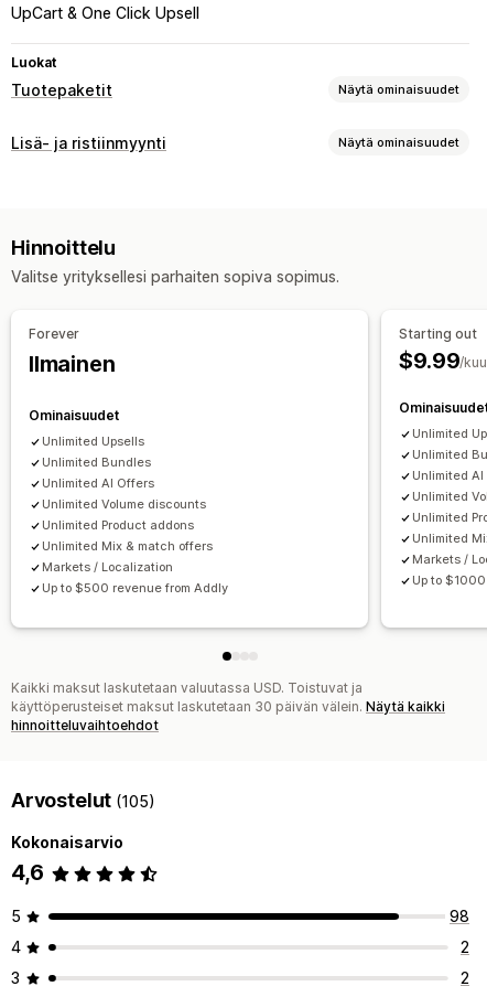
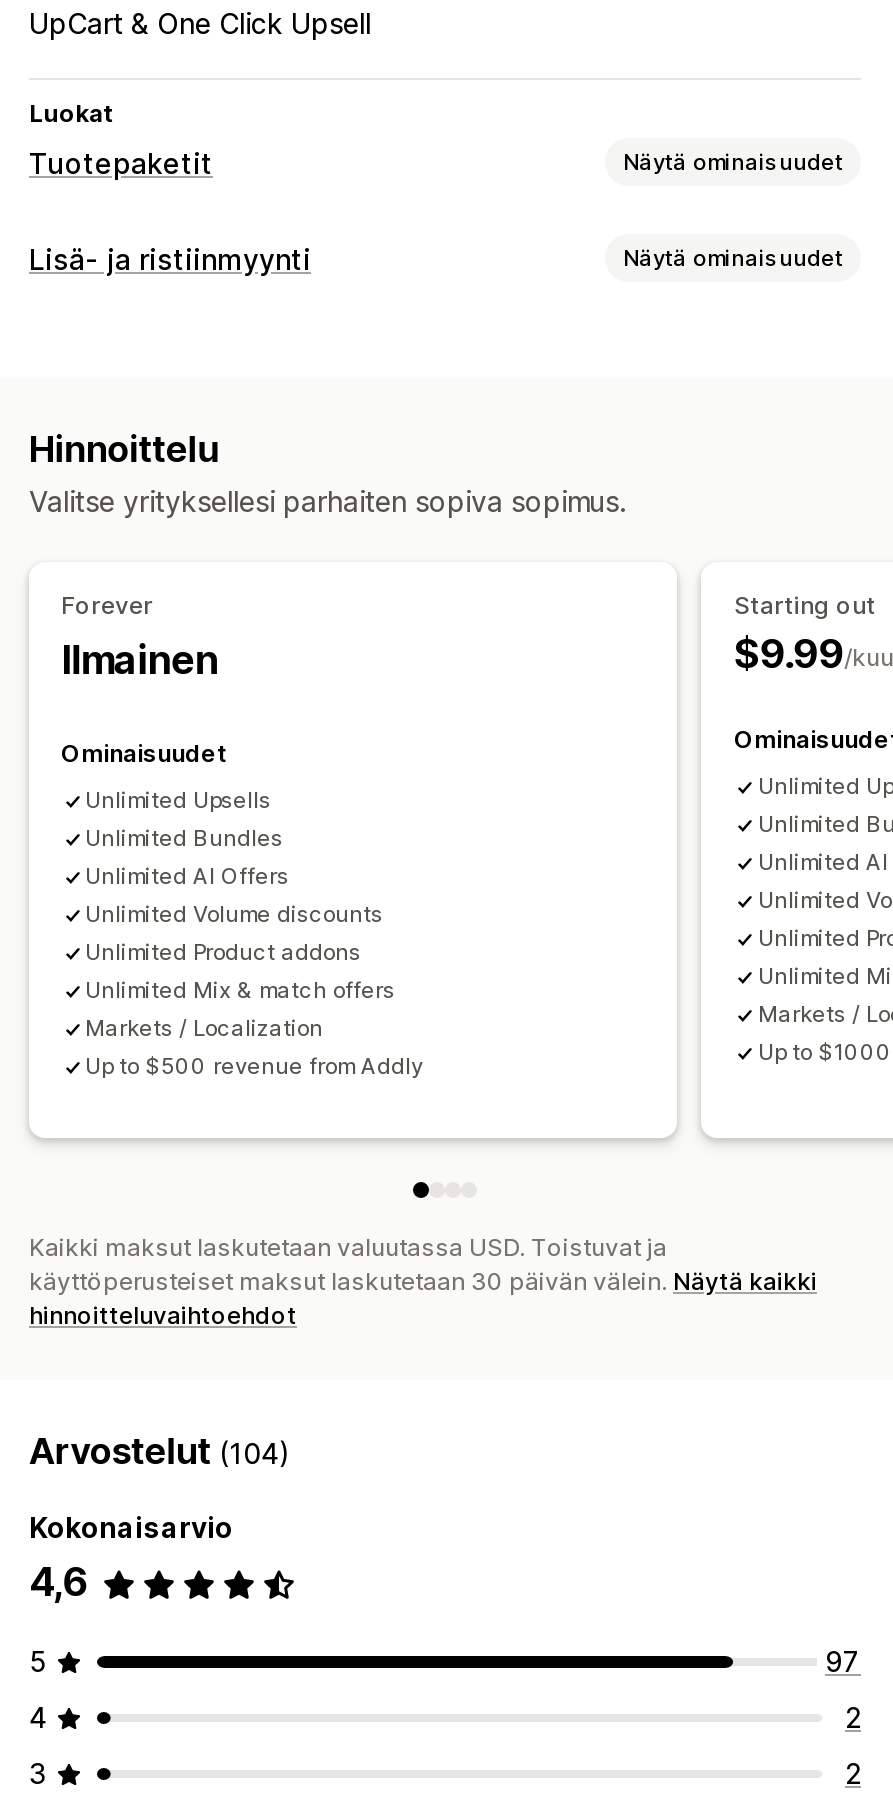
- Arvostelut (105)
+ Arvostelut (104)

- 98
+ 97
